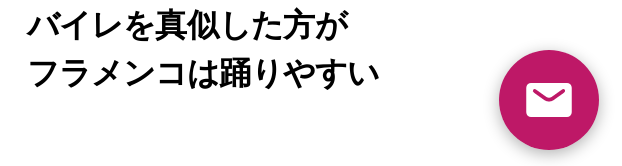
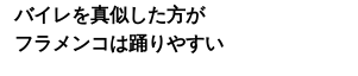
- [image]
